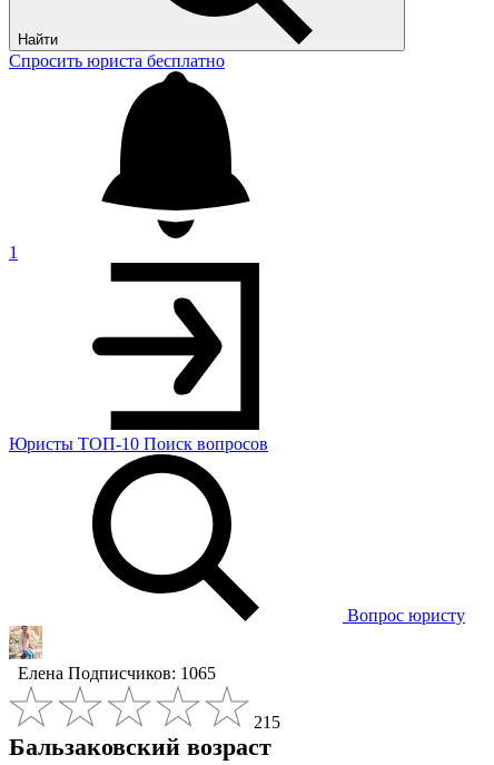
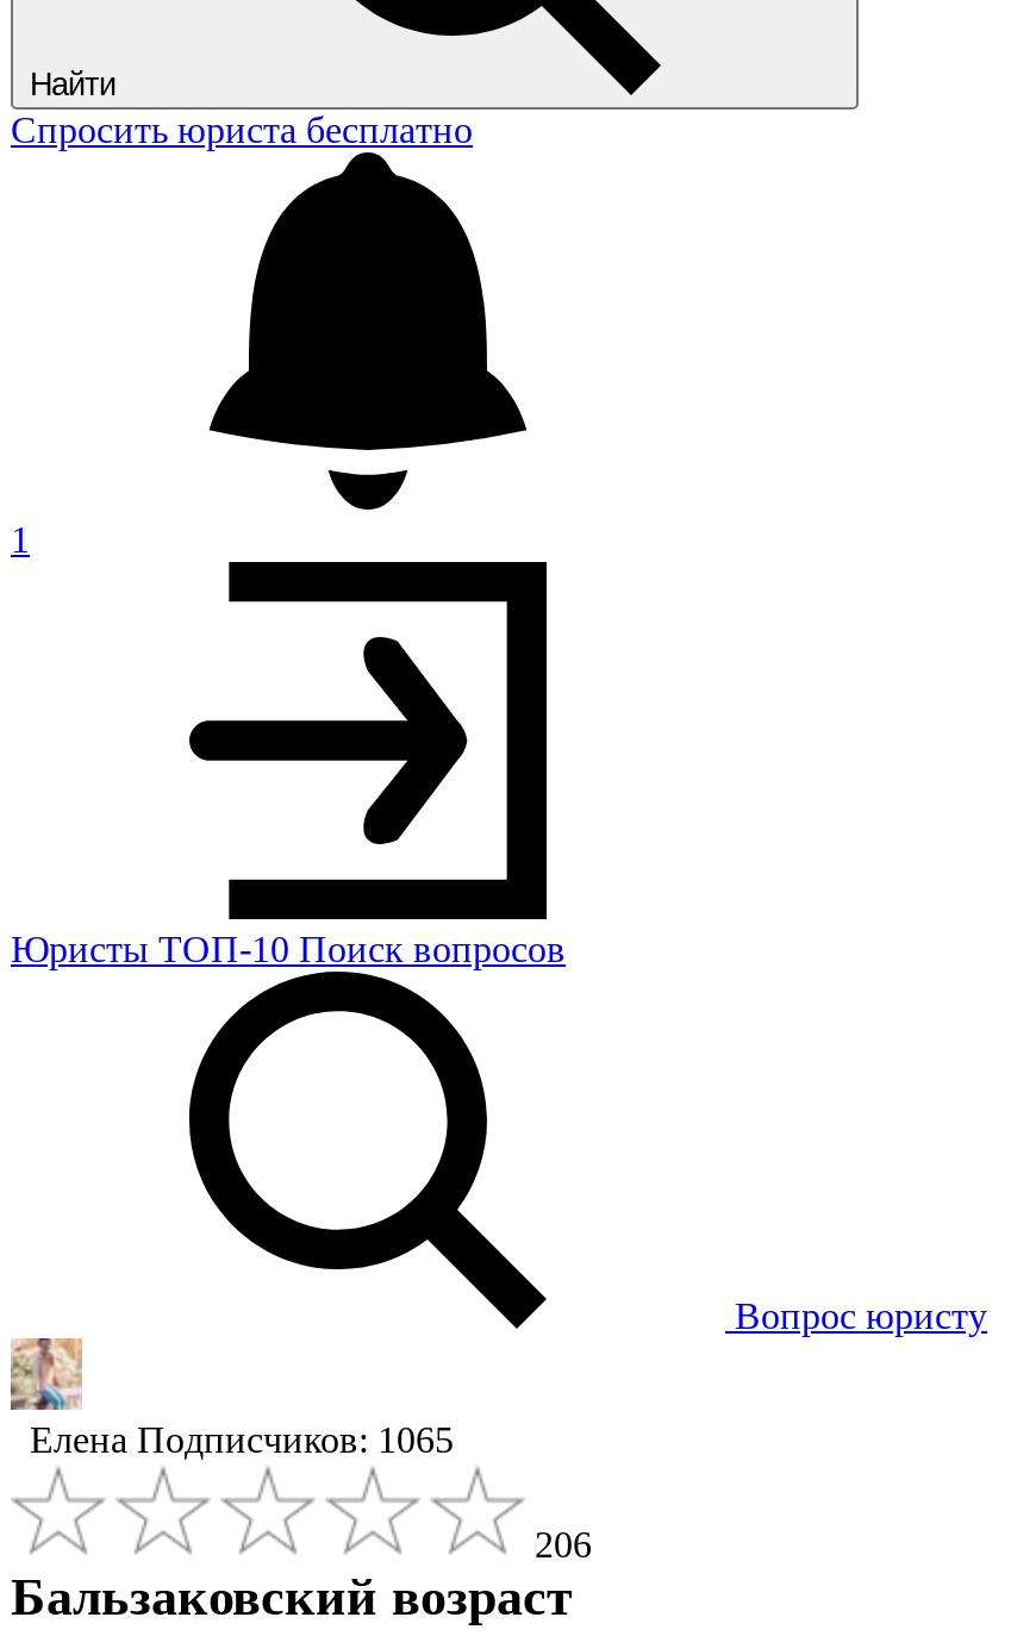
- 215
+ 206
